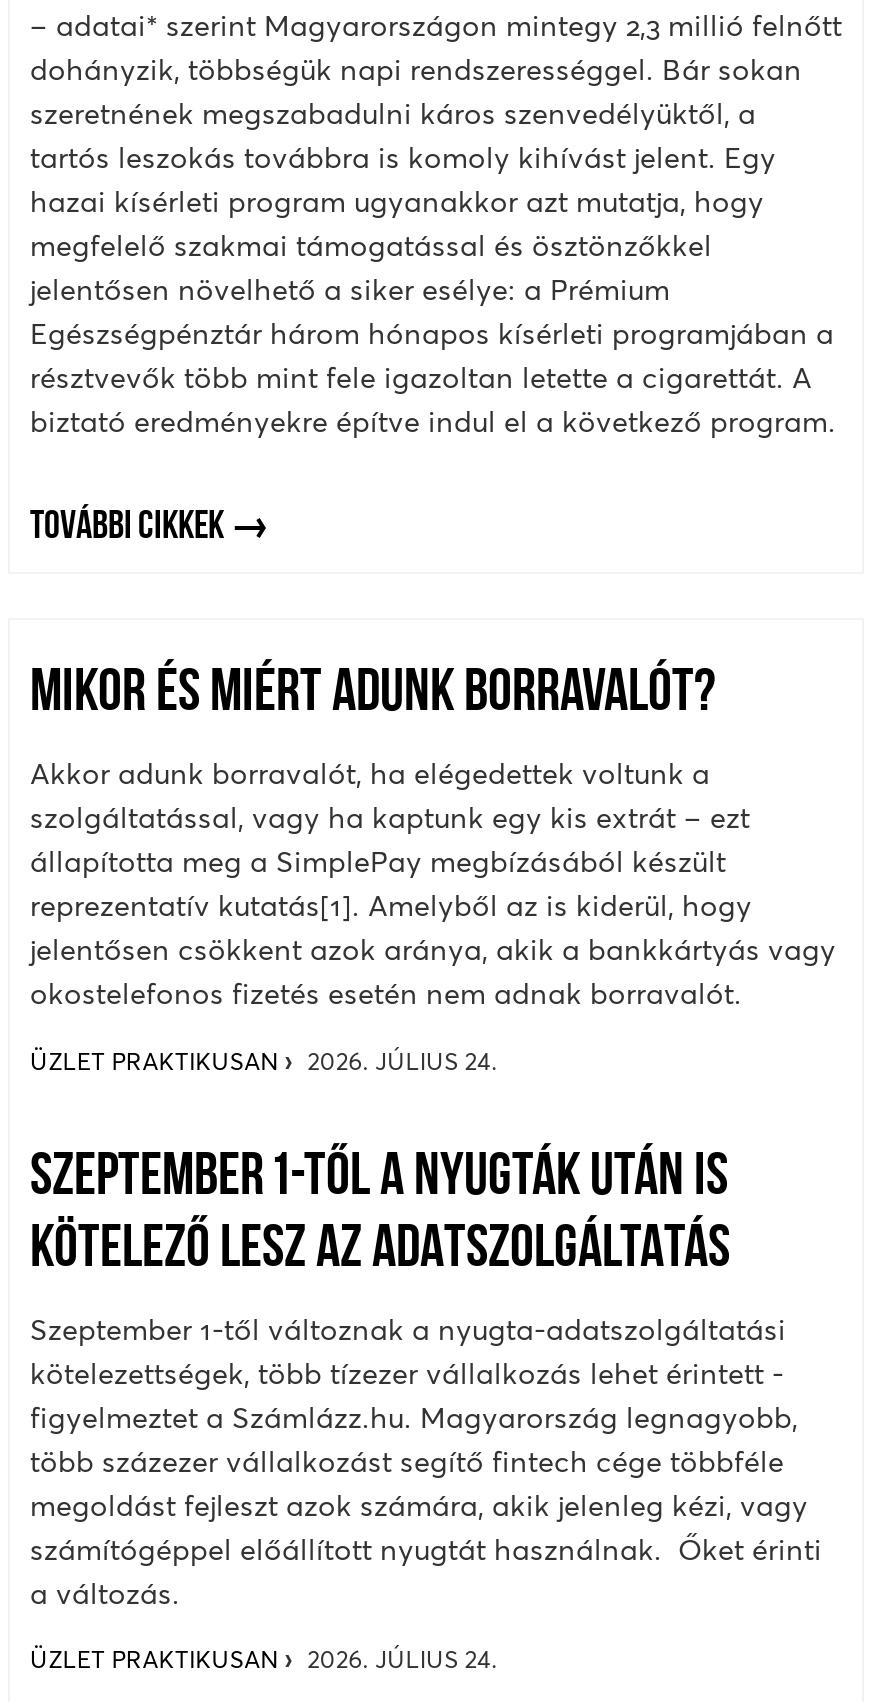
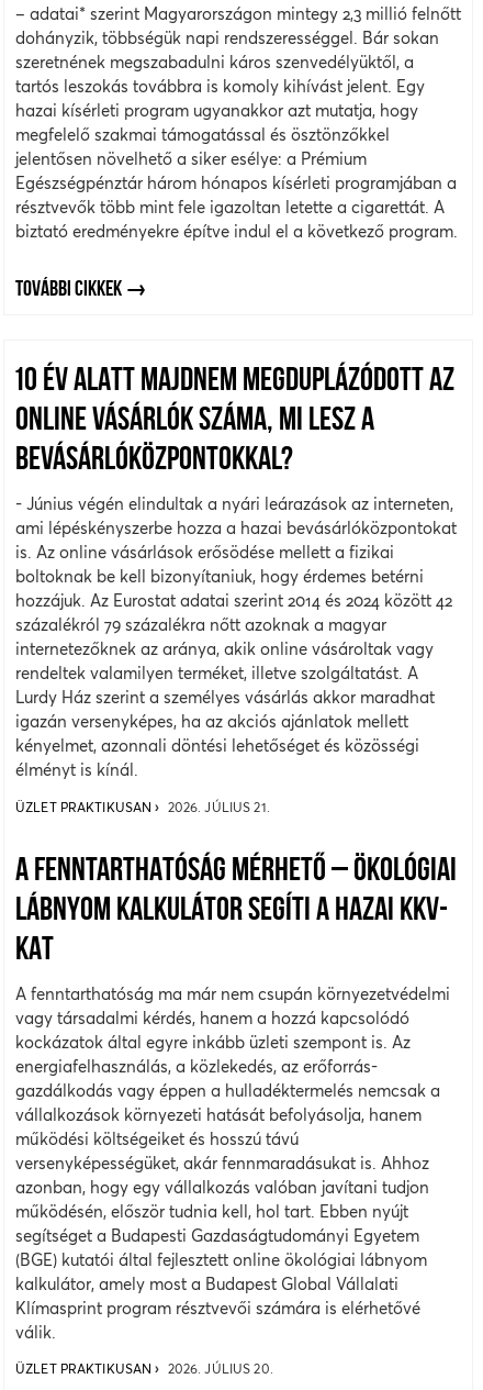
- MIKOR ÉS MIÉRT ADUNK BORRAVALÓT?
+ 10 ÉV ALATT MAJDNEM MEGDUPLÁZÓDOTT AZ
+ ONLINE VÁSÁRLÓK SZÁMA, MI LESZ A
+ BEVÁSÁRLÓKÖZPONTOKKAL?

- Akkor adunk borravalót, ha elégedettek voltunk a
- szolgáltatással, vagy ha kaptunk egy kis extrát – ezt
- állapította meg a SimplePay megbízásából készült
- reprezentatív kutatás[1]. Amelyből az is kiderül, hogy
- jelentősen csökkent azok aránya, akik a bankkártyás vagy
- okostelefonos fizetés esetén nem adnak borravalót.
+ - Június végén elindultak a nyári leárazások az interneten,
+ ami lépéskényszerbe hozza a hazai bevásárlóközpontokat
+ is. Az online vásárlások erősödése mellett a fizikai
+ boltoknak be kell bizonyítaniuk, hogy érdemes betérni
+ hozzájuk. Az Eurostat adatai szerint 2014 és 2024 között 42
+ százalékról 79 százalékra nőtt azoknak a magyar
+ internetezőknek az aránya, akik online vásároltak vagy
+ rendeltek valamilyen terméket, illetve szolgáltatást. A
+ Lurdy Ház szerint a személyes vásárlás akkor maradhat
+ igazán versenyképes, ha az akciós ajánlatok mellett
+ kényelmet, azonnali döntési lehetőséget és közösségi
+ élményt is kínál.

- ÜZLET PRAKTIKUSAN 2026. JÚLIUS 24.
+ ÜZLET PRAKTIKUSAN 2026. JÚLIUS 21.

- SZEPTEMBER 1-TŐL A NYUGTÁK UTÁN IS
- KÖTELEZŐ LESZ AZ ADATSZOLGÁLTATÁS
+ A FENNTARTHATÓSÁG MÉRHETŐ – ÖKOLÓGIAI
+ LÁBNYOM KALKULÁTOR SEGÍTI A HAZAI KKV-
+ KAT

- Szeptember 1-től változnak a nyugta-adatszolgáltatási
- kötelezettségek, több tízezer vállalkozás lehet érintett -
- figyelmeztet a Számlázz.hu. Magyarország legnagyobb,
- több százezer vállalkozást segítő fintech cége többféle
- megoldást fejleszt azok számára, akik jelenleg kézi, vagy
- számítógéppel előállított nyugtát használnak. Őket érinti
- a változás.
+ A fenntarthatóság ma már nem csupán környezetvédelmi
+ vagy társadalmi kérdés, hanem a hozzá kapcsolódó
+ kockázatok által egyre inkább üzleti szempont is. Az
+ energiafelhasználás, a közlekedés, az erőforrás-
+ gazdálkodás vagy éppen a hulladéktermelés nemcsak a
+ vállalkozások környezeti hatását befolyásolja, hanem
+ működési költségeiket és hosszú távú
+ versenyképességüket, akár fennmaradásukat is. Ahhoz
+ azonban, hogy egy vállalkozás valóban javítani tudjon
+ működésén, először tudnia kell, hol tart. Ebben nyújt
+ segítséget a Budapesti Gazdaságtudományi Egyetem
+ (BGE) kutatói által fejlesztett online ökológiai lábnyom
+ kalkulátor, amely most a Budapest Global Vállalati
+ Klímasprint program résztvevői számára is elérhetővé
+ válik.

- ÜZLET PRAKTIKUSAN 2026. JÚLIUS 24.
+ ÜZLET PRAKTIKUSAN 2026. JÚLIUS 20.
